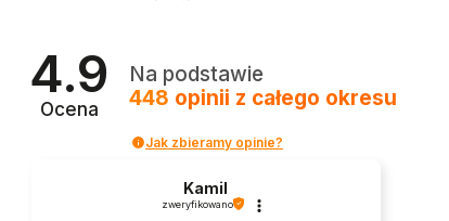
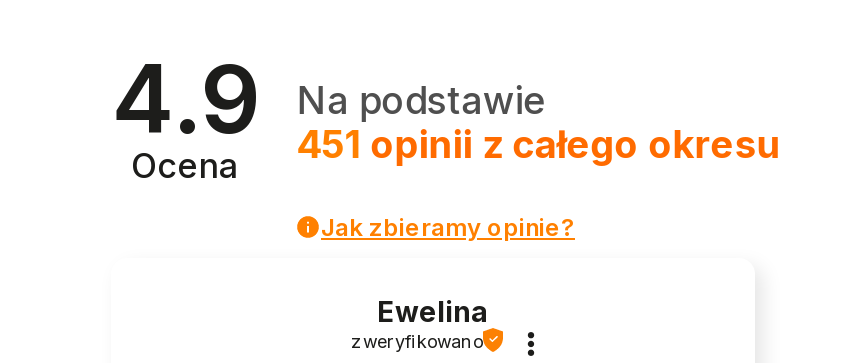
- 448opinii z całego okresu
+ 451opinii z całego okresu

- Kamil
+ Ewelina
